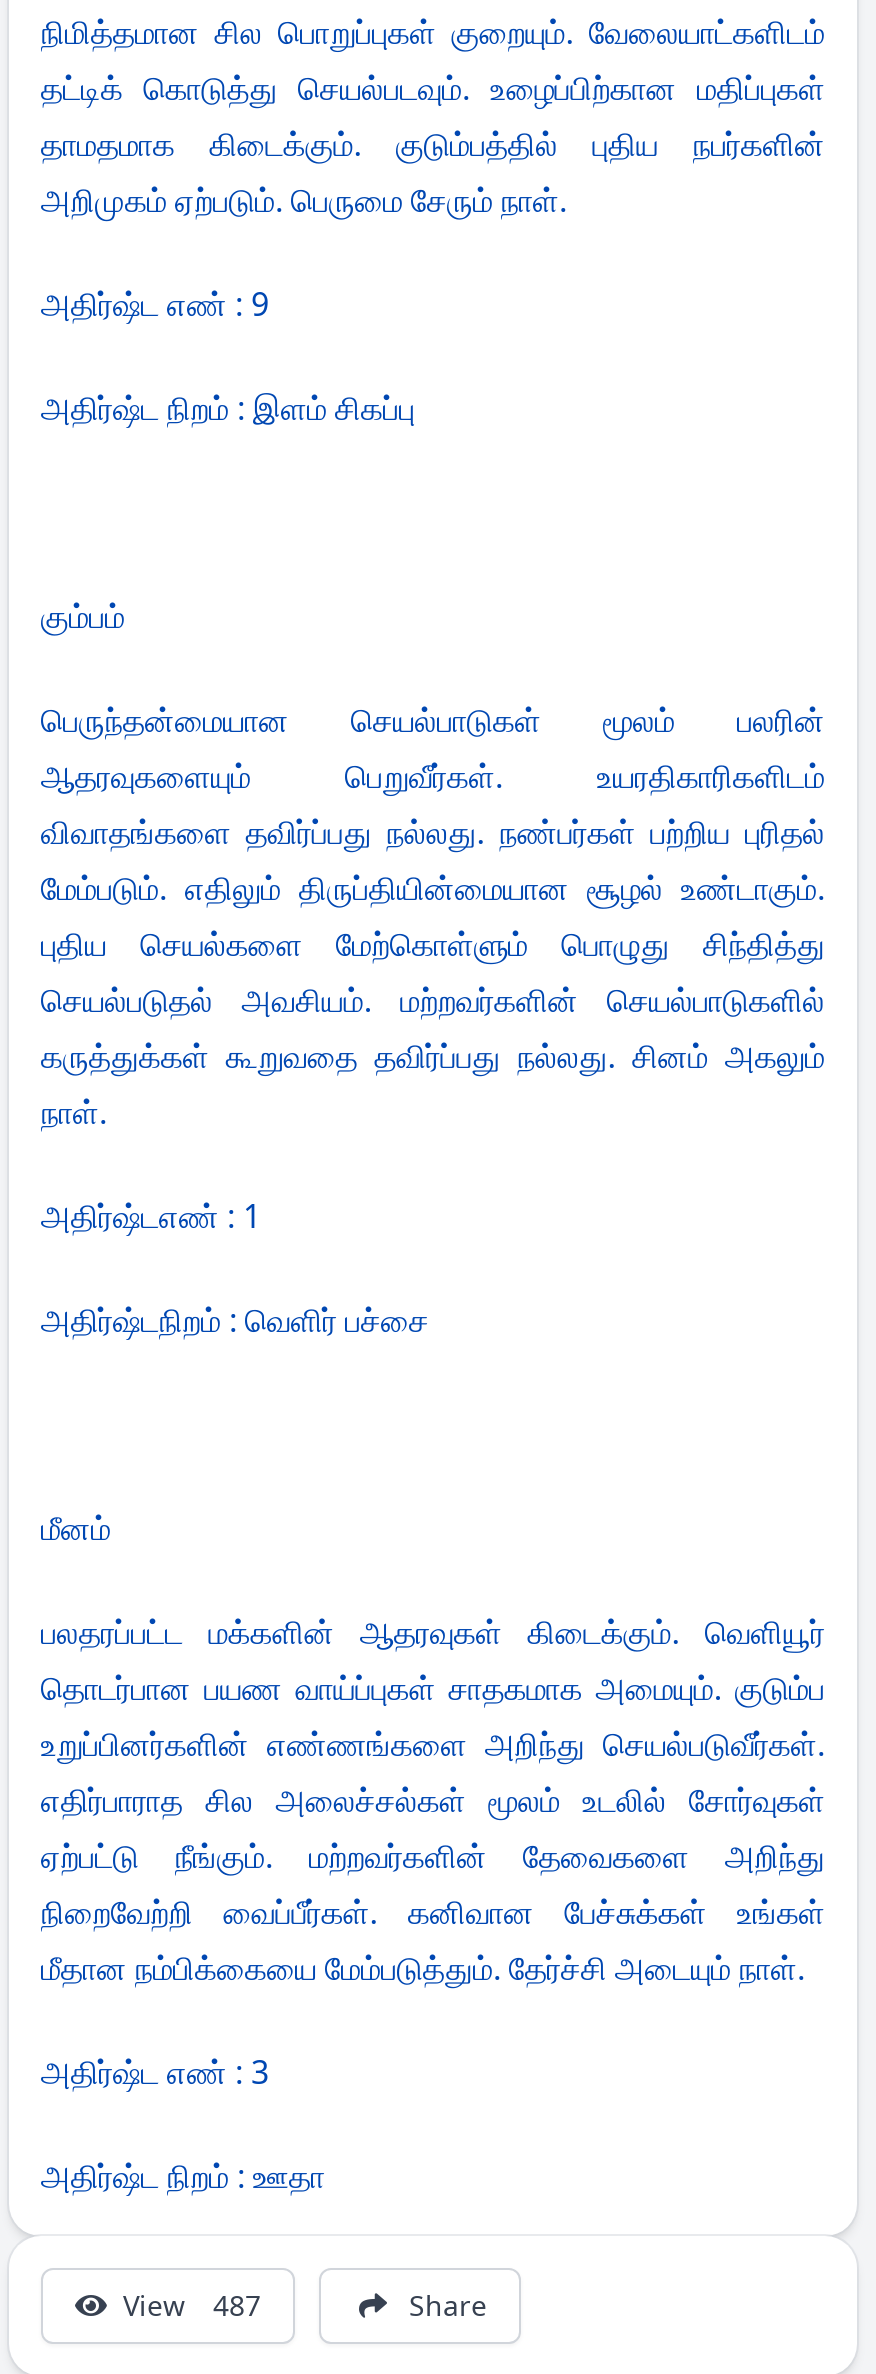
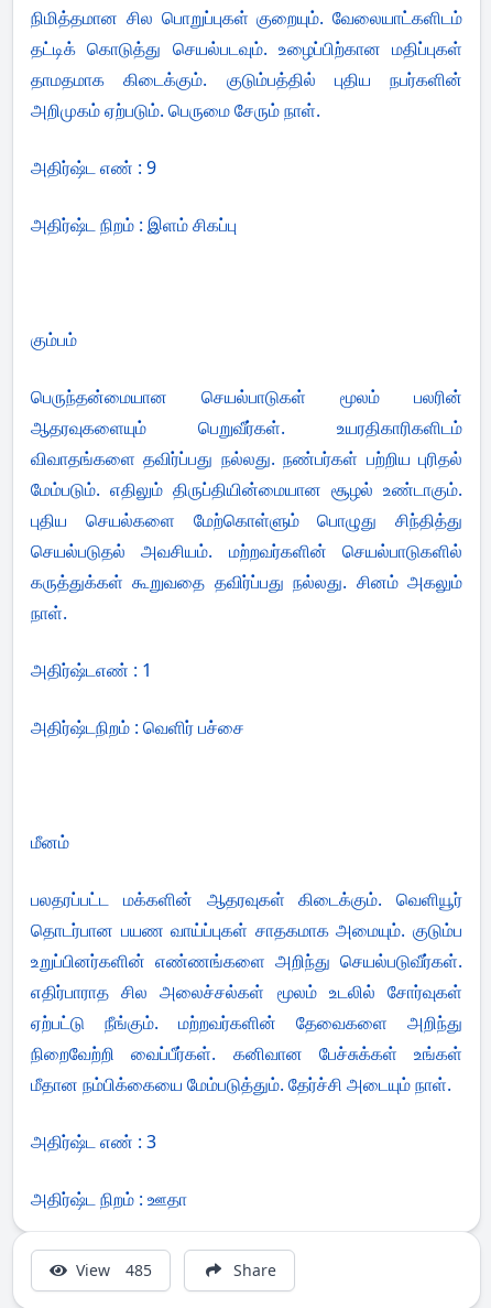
- View 487
+ View 485
